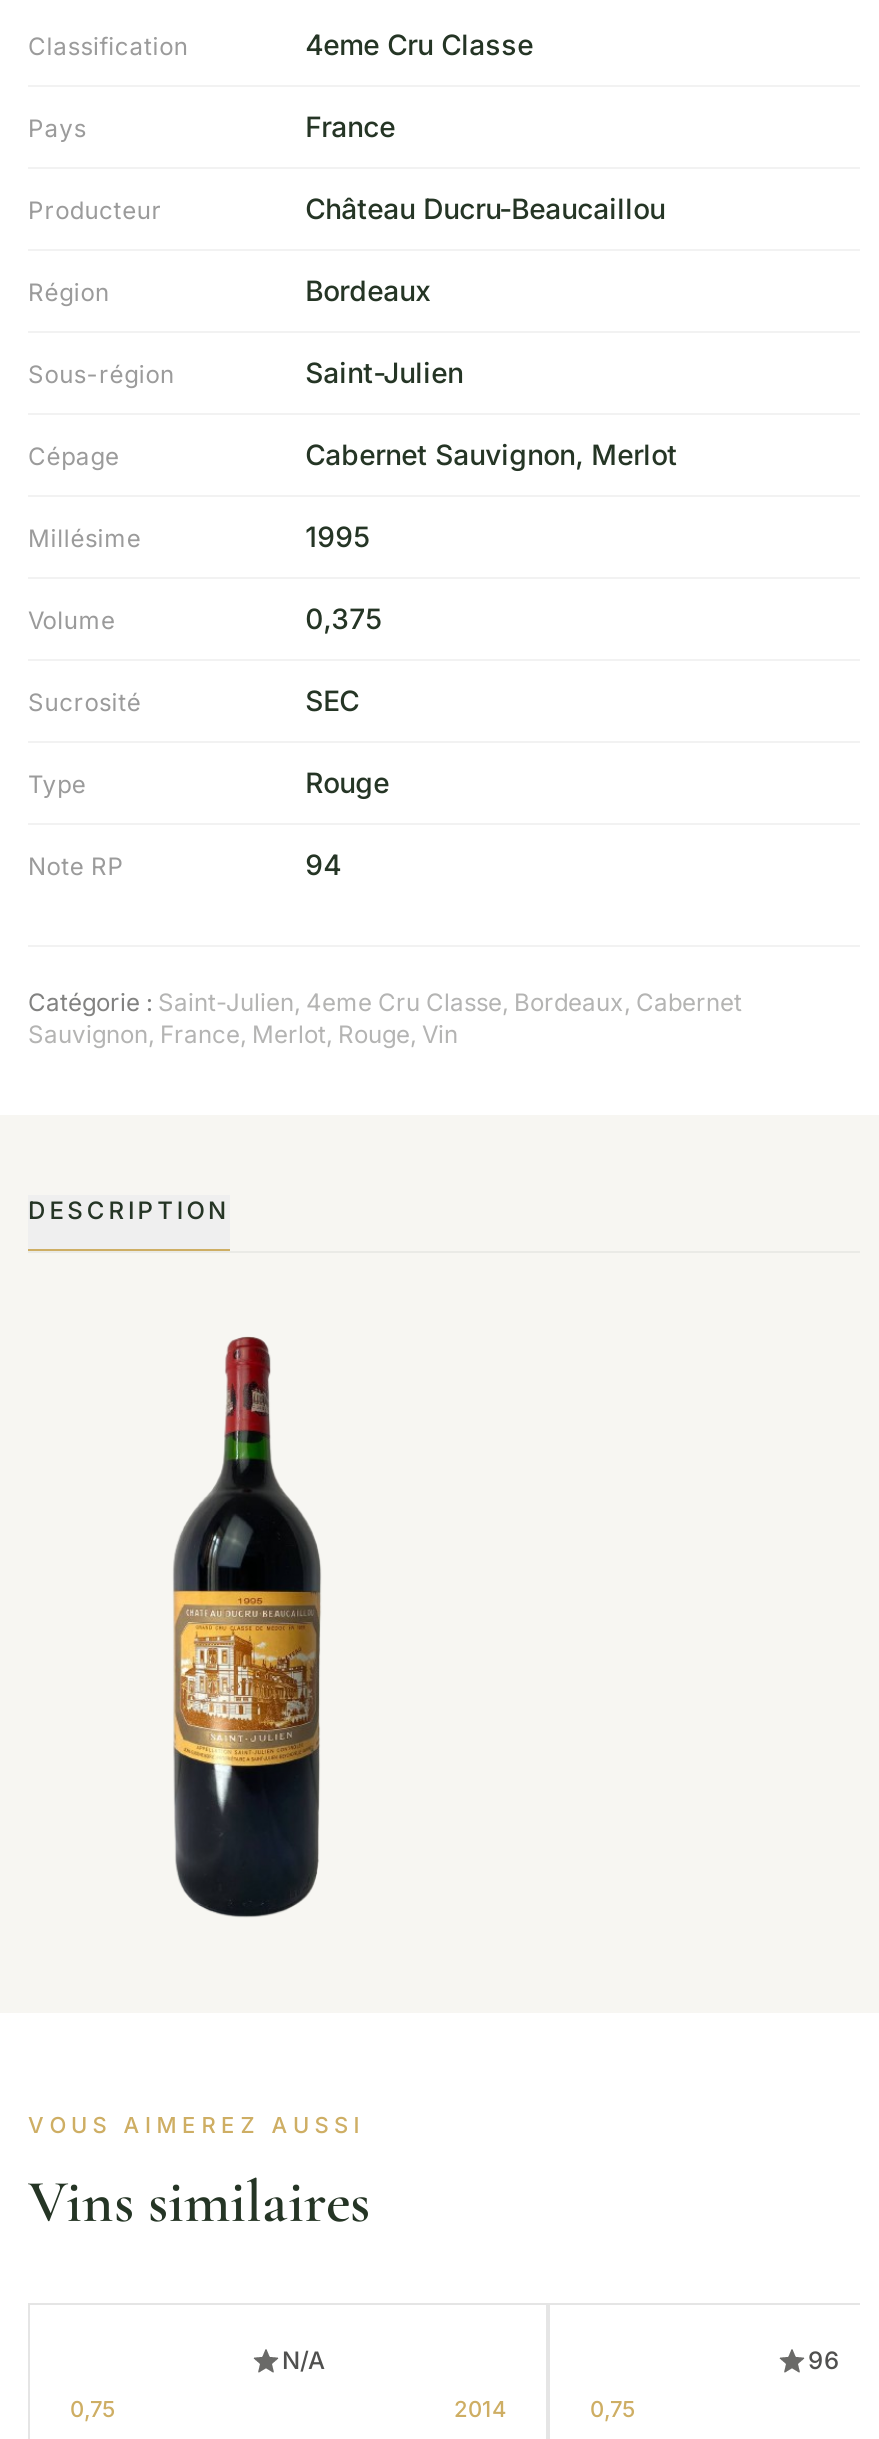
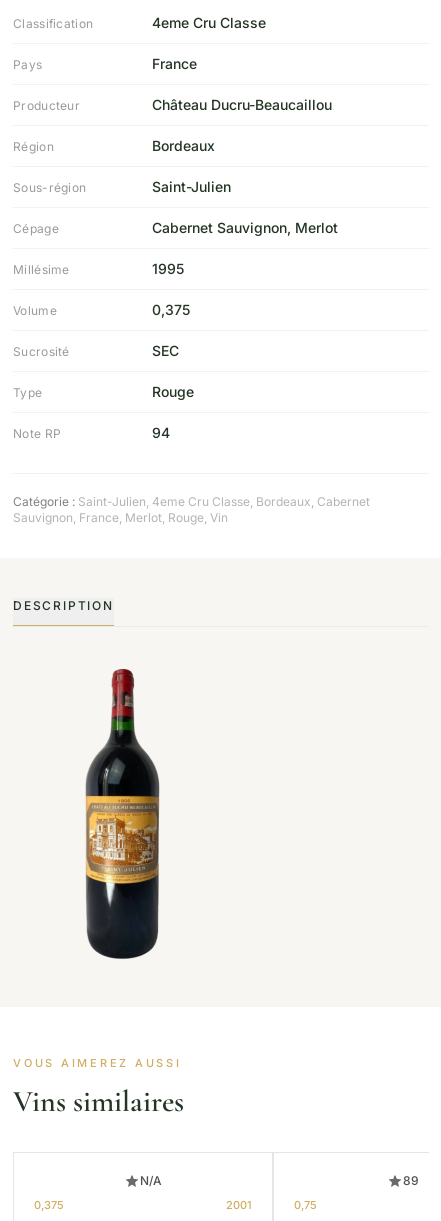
- 96
+ 89

- 0,75
- 2014
+ 0,375
+ 2001
